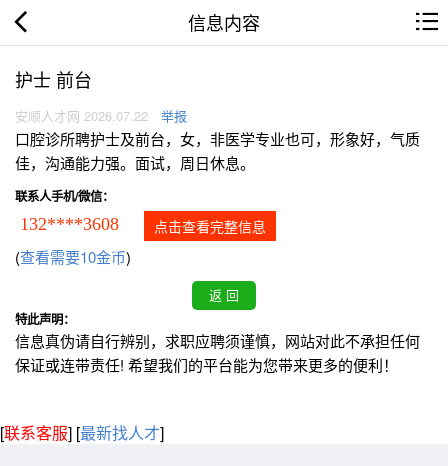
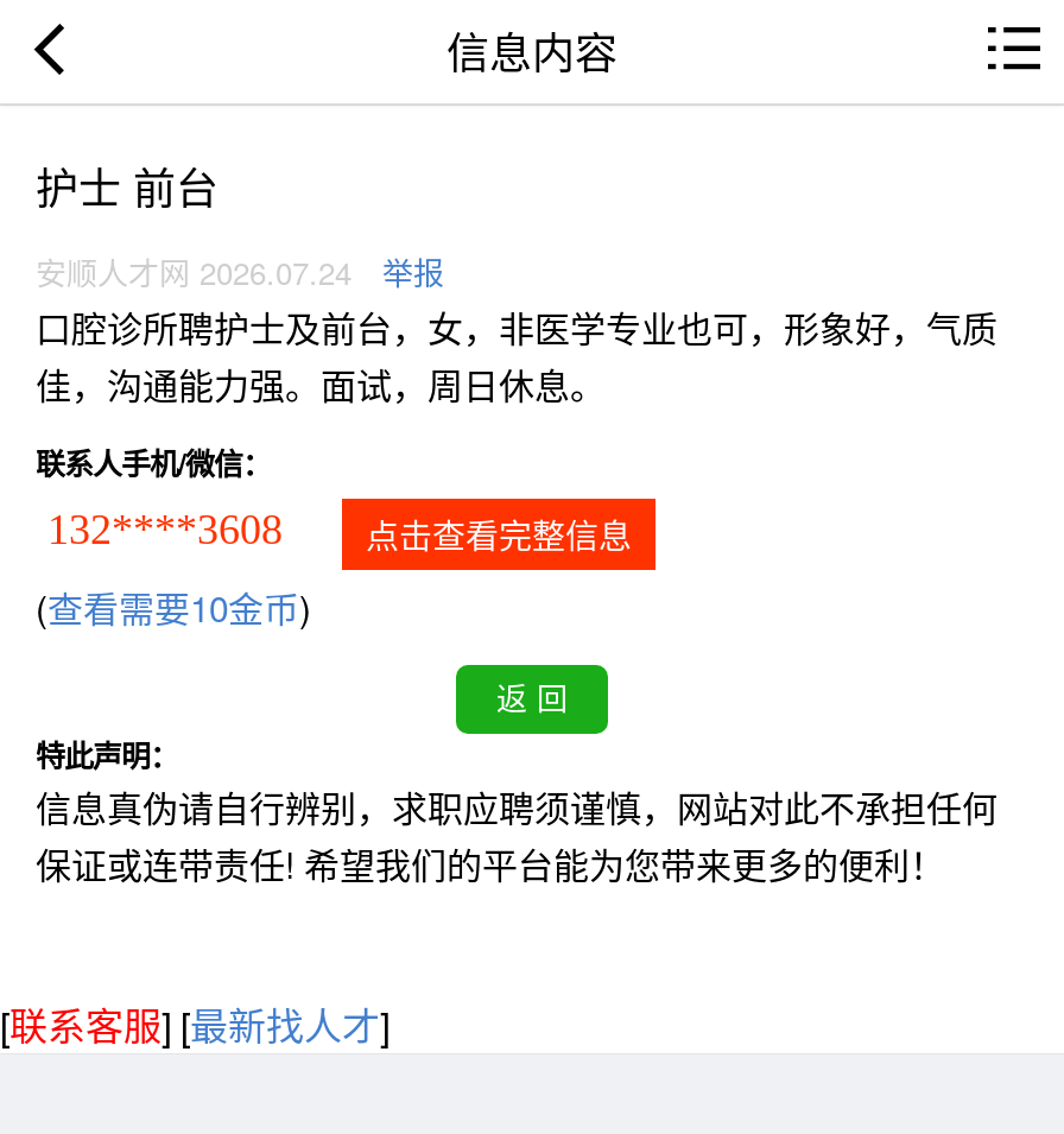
- 安顺人才网 2026.07.22 举报
+ 安顺人才网 2026.07.24 举报
